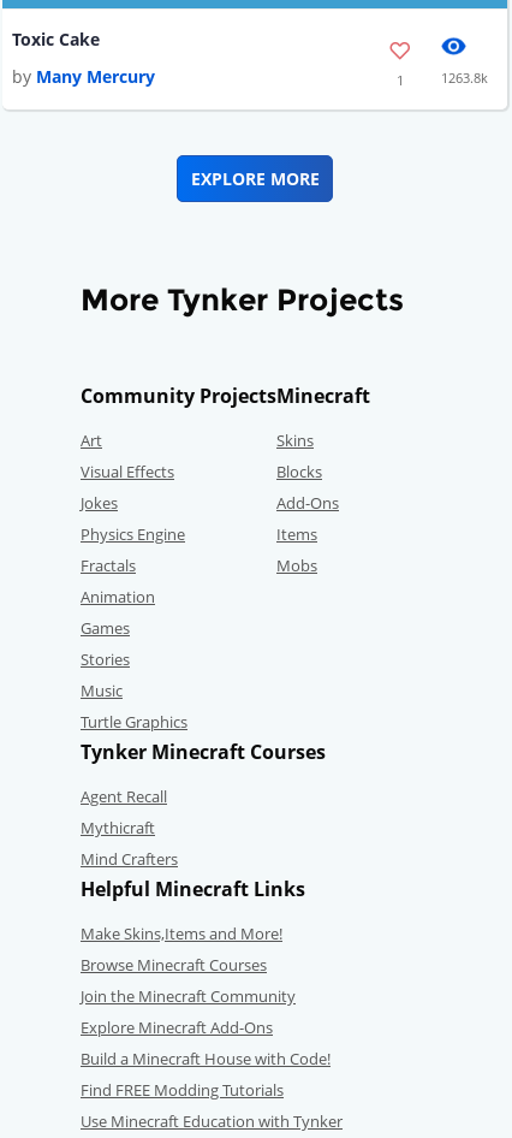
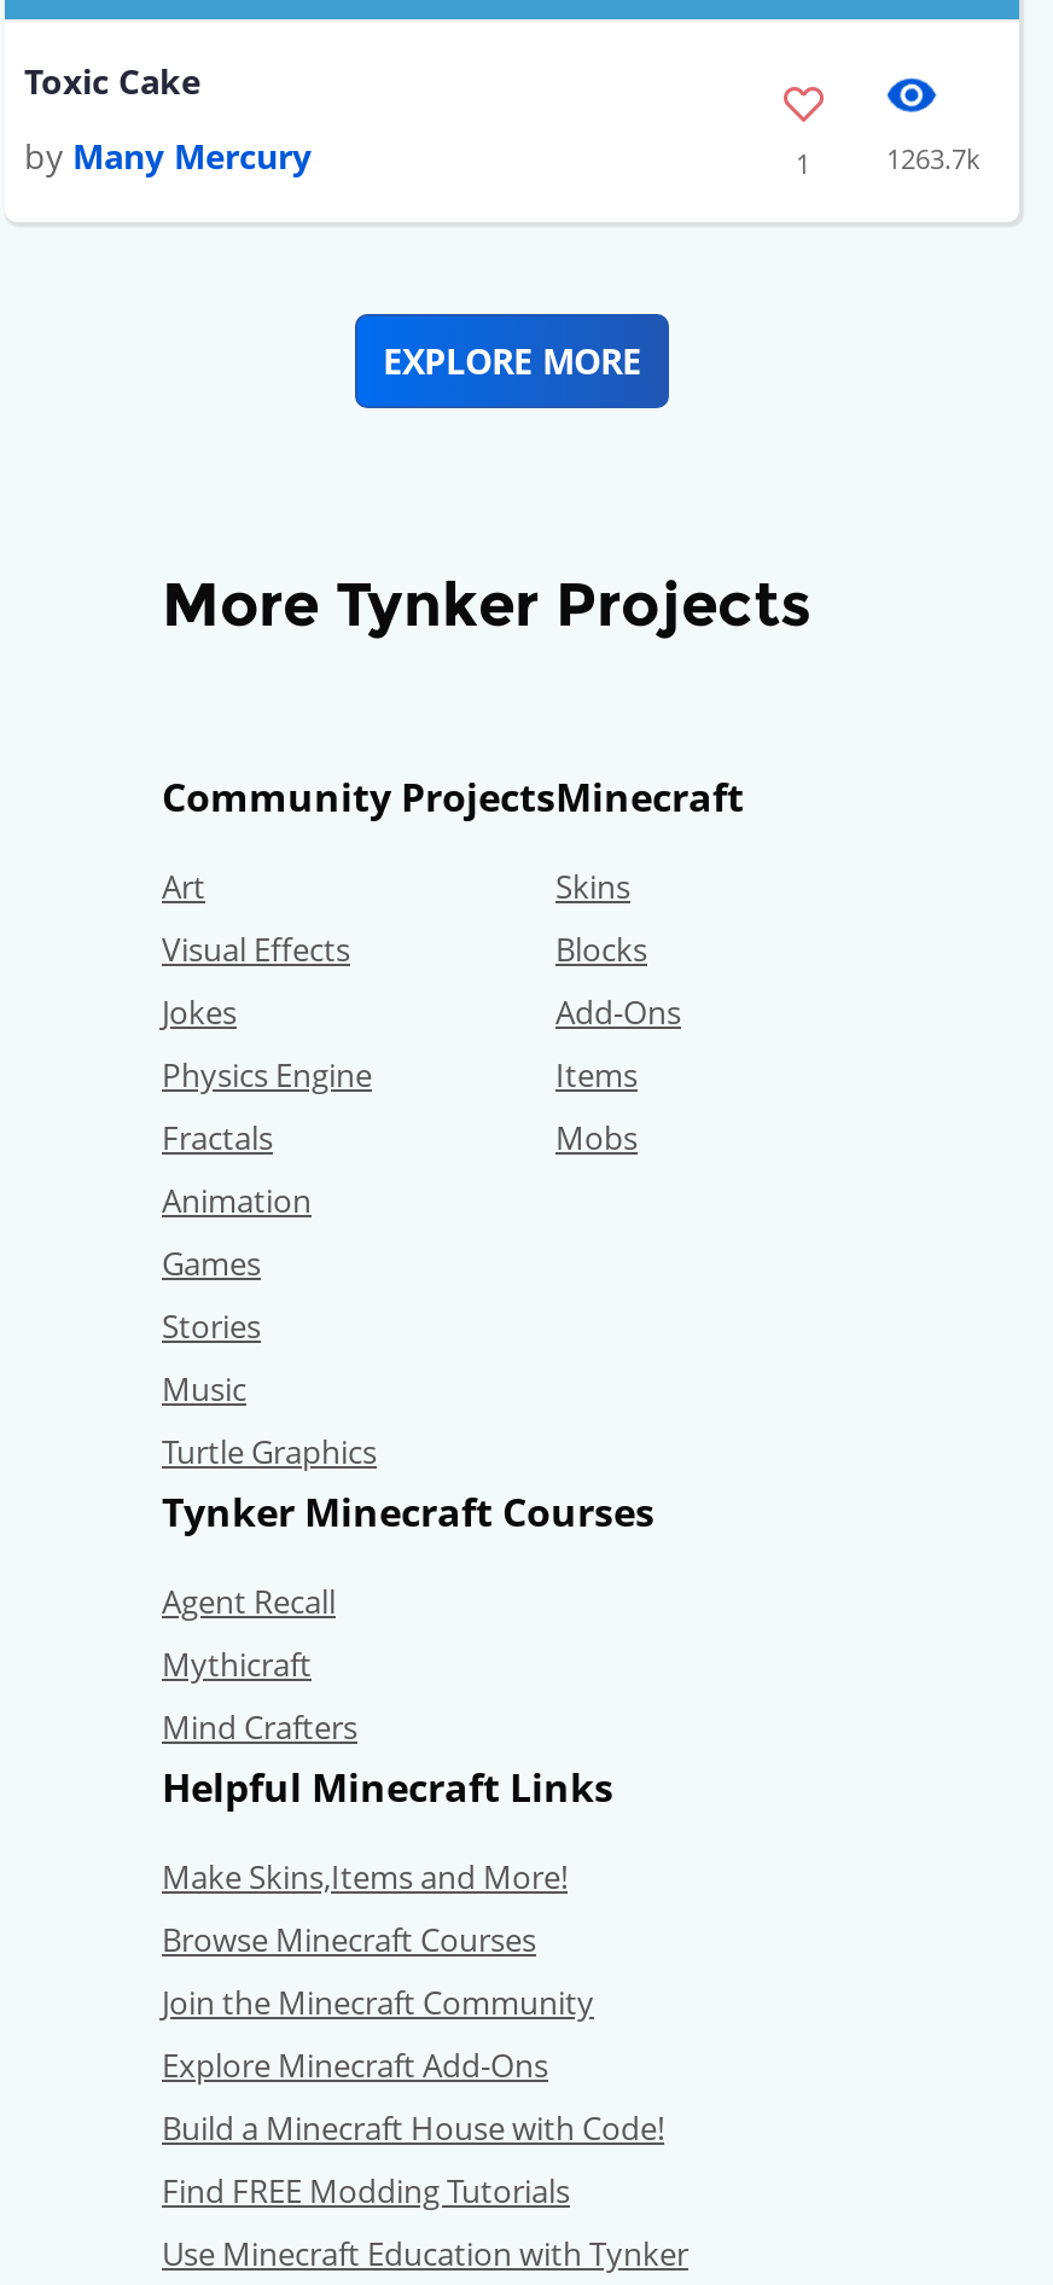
- 1263.8k
+ 1263.7k
